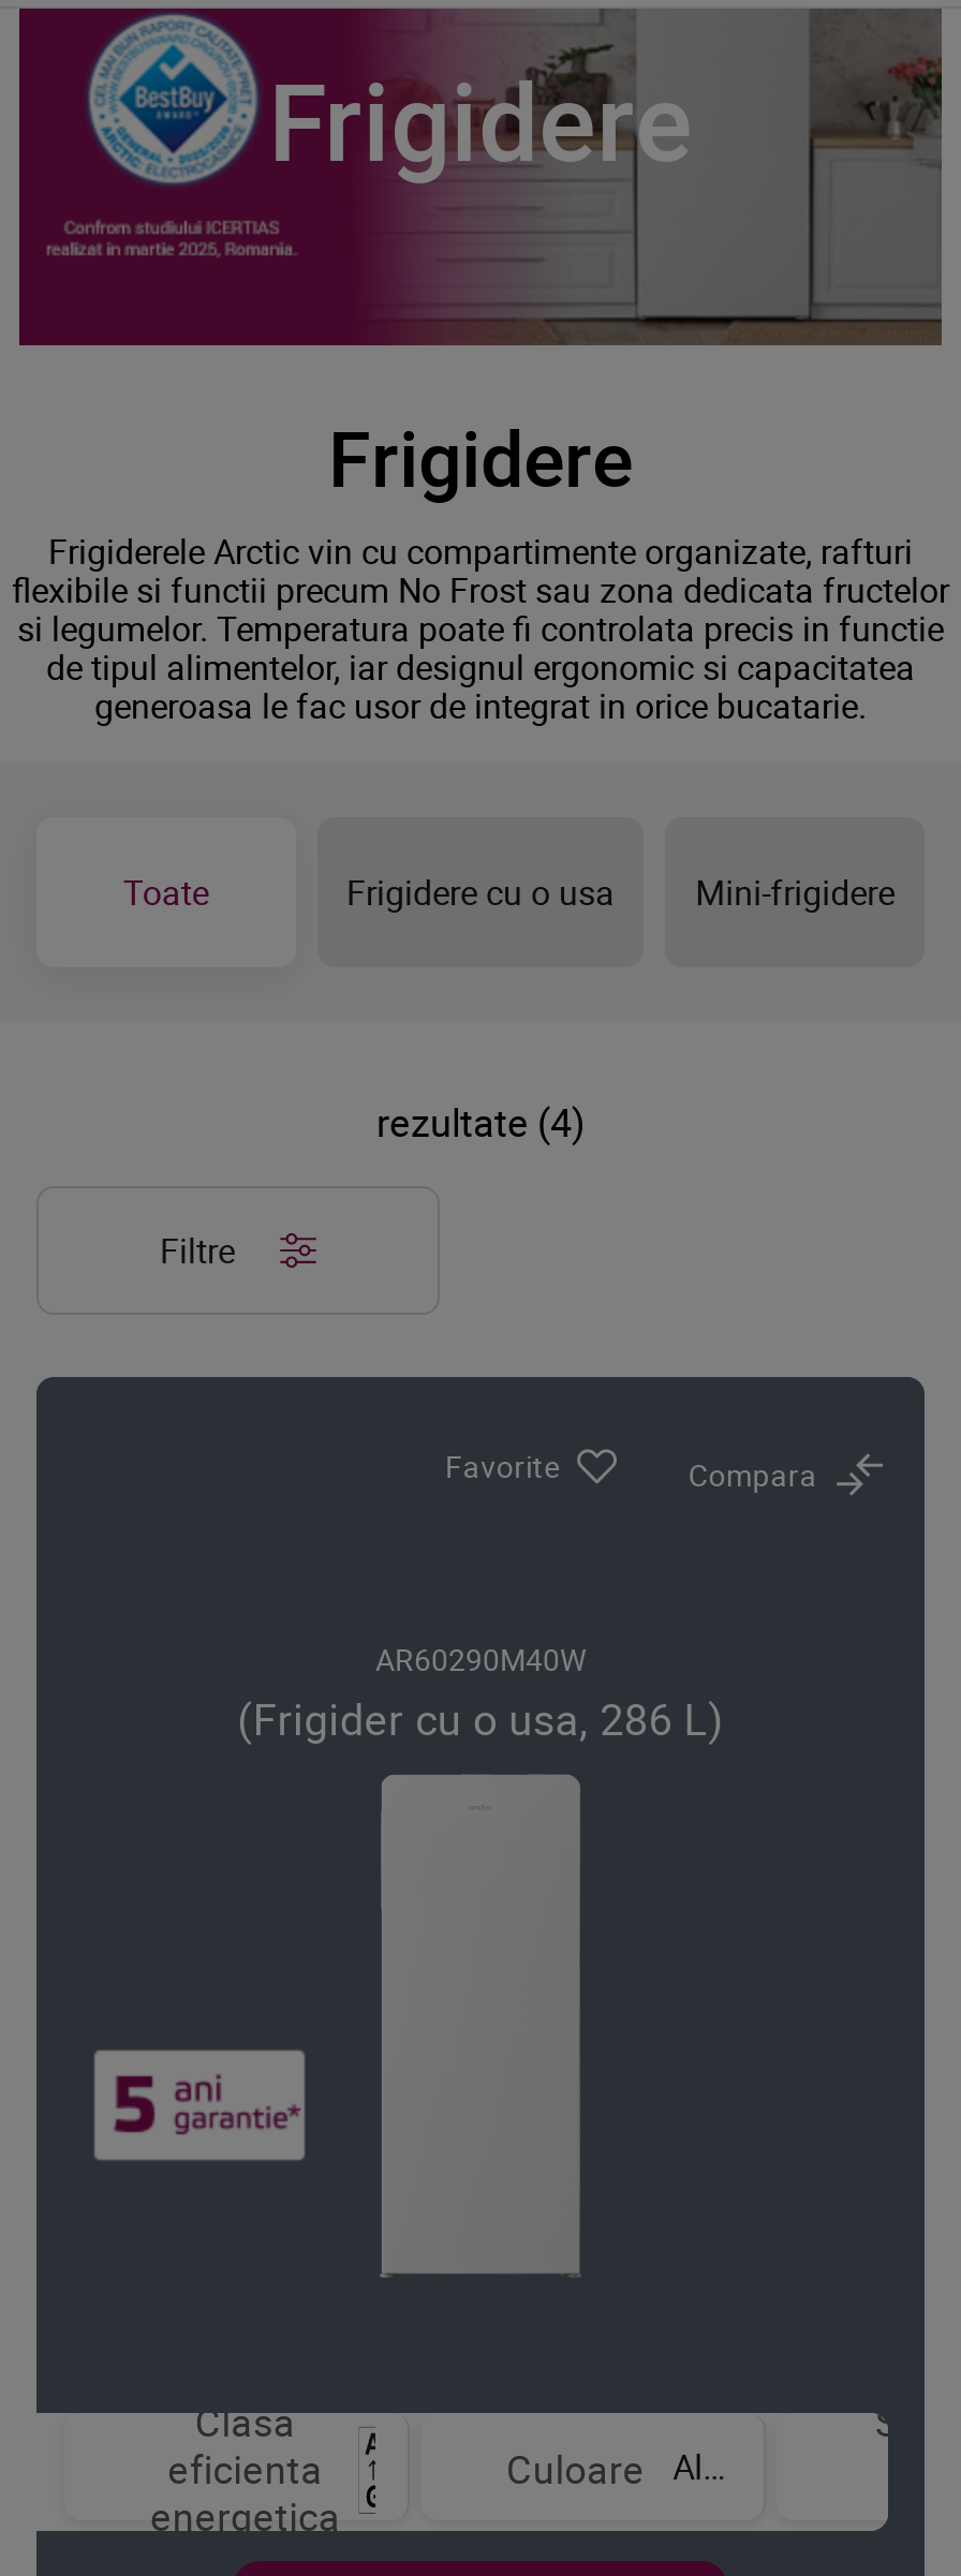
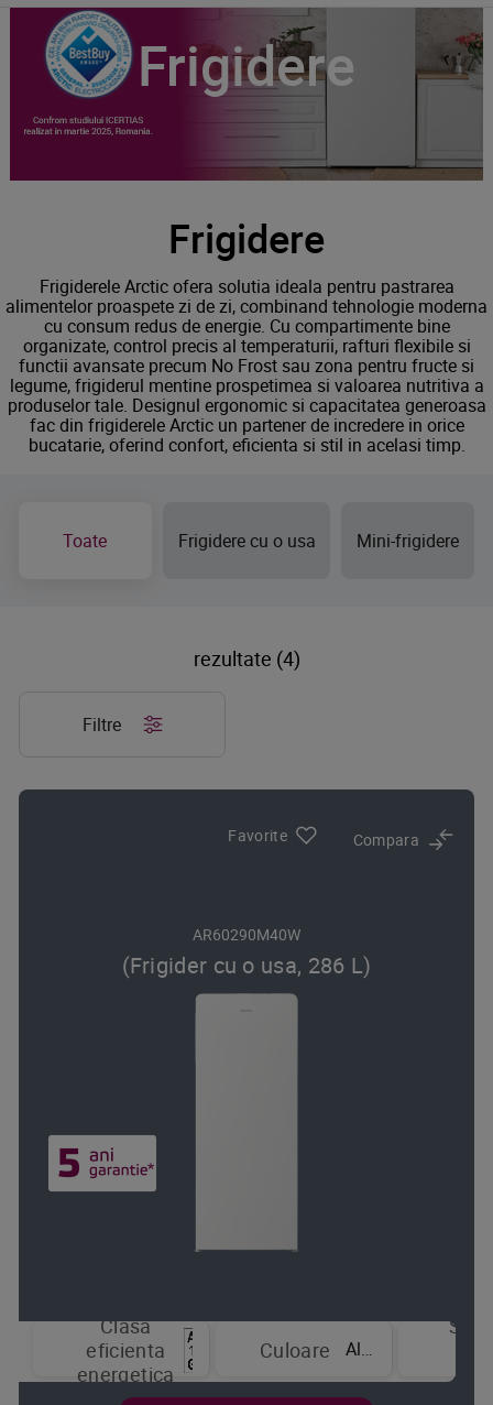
- Frigiderele Arctic vin cu compartimente organizate, rafturi
- flexibile si functii precum No Frost sau zona dedicata fructelor
- si legumelor. Temperatura poate fi controlata precis in functie
- de tipul alimentelor, iar designul ergonomic si capacitatea
- generoasa le fac usor de integrat in orice bucatarie.
+ Frigiderele Arctic ofera solutia ideala pentru pastrarea
+ alimentelor proaspete zi de zi, combinand tehnologie moderna
+ cu consum redus de energie. Cu compartimente bine
+ organizate, control precis al temperaturii, rafturi flexibile si
+ functii avansate precum No Frost sau zona pentru fructe si
+ legume, frigiderul mentine prospetimea si valoarea nutritiva a
+ produselor tale. Designul ergonomic si capacitatea generoasa
+ fac din frigiderele Arctic un partener de incredere in orice
+ bucatarie, oferind confort, eficienta si stil in acelasi timp.
